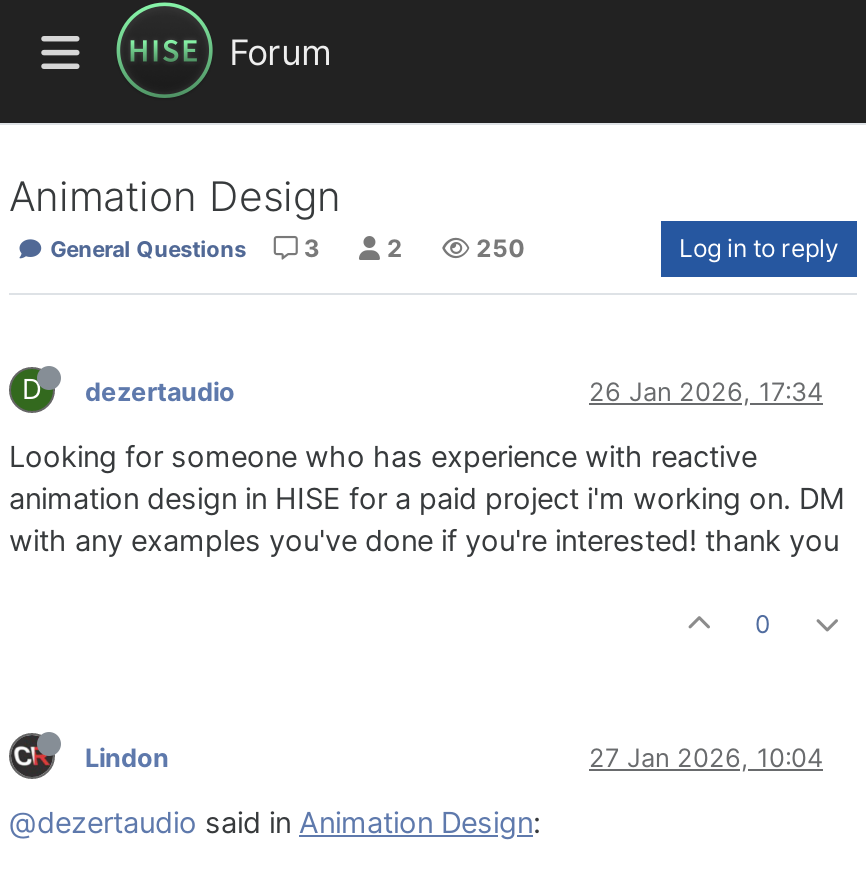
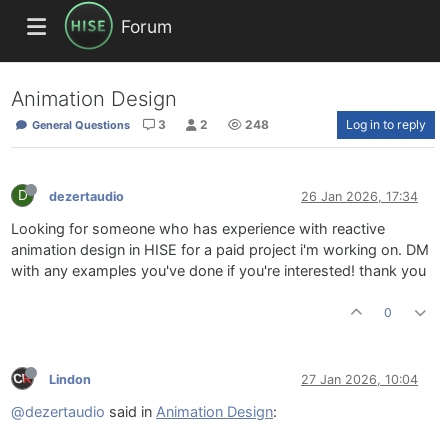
- 250
+ 248
